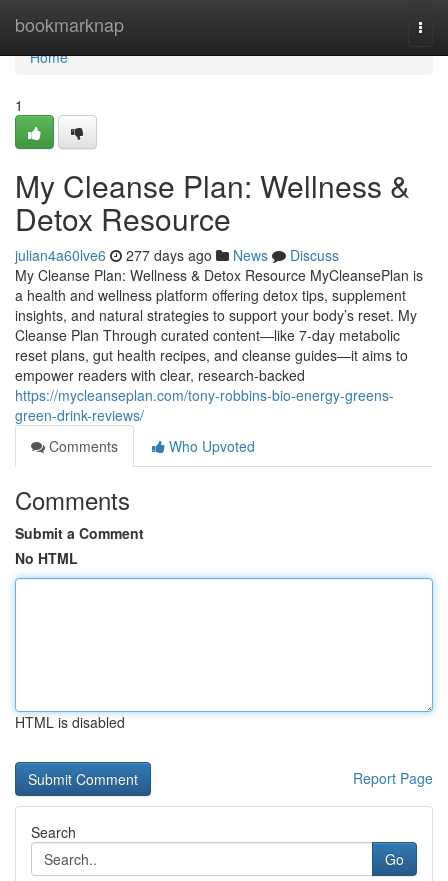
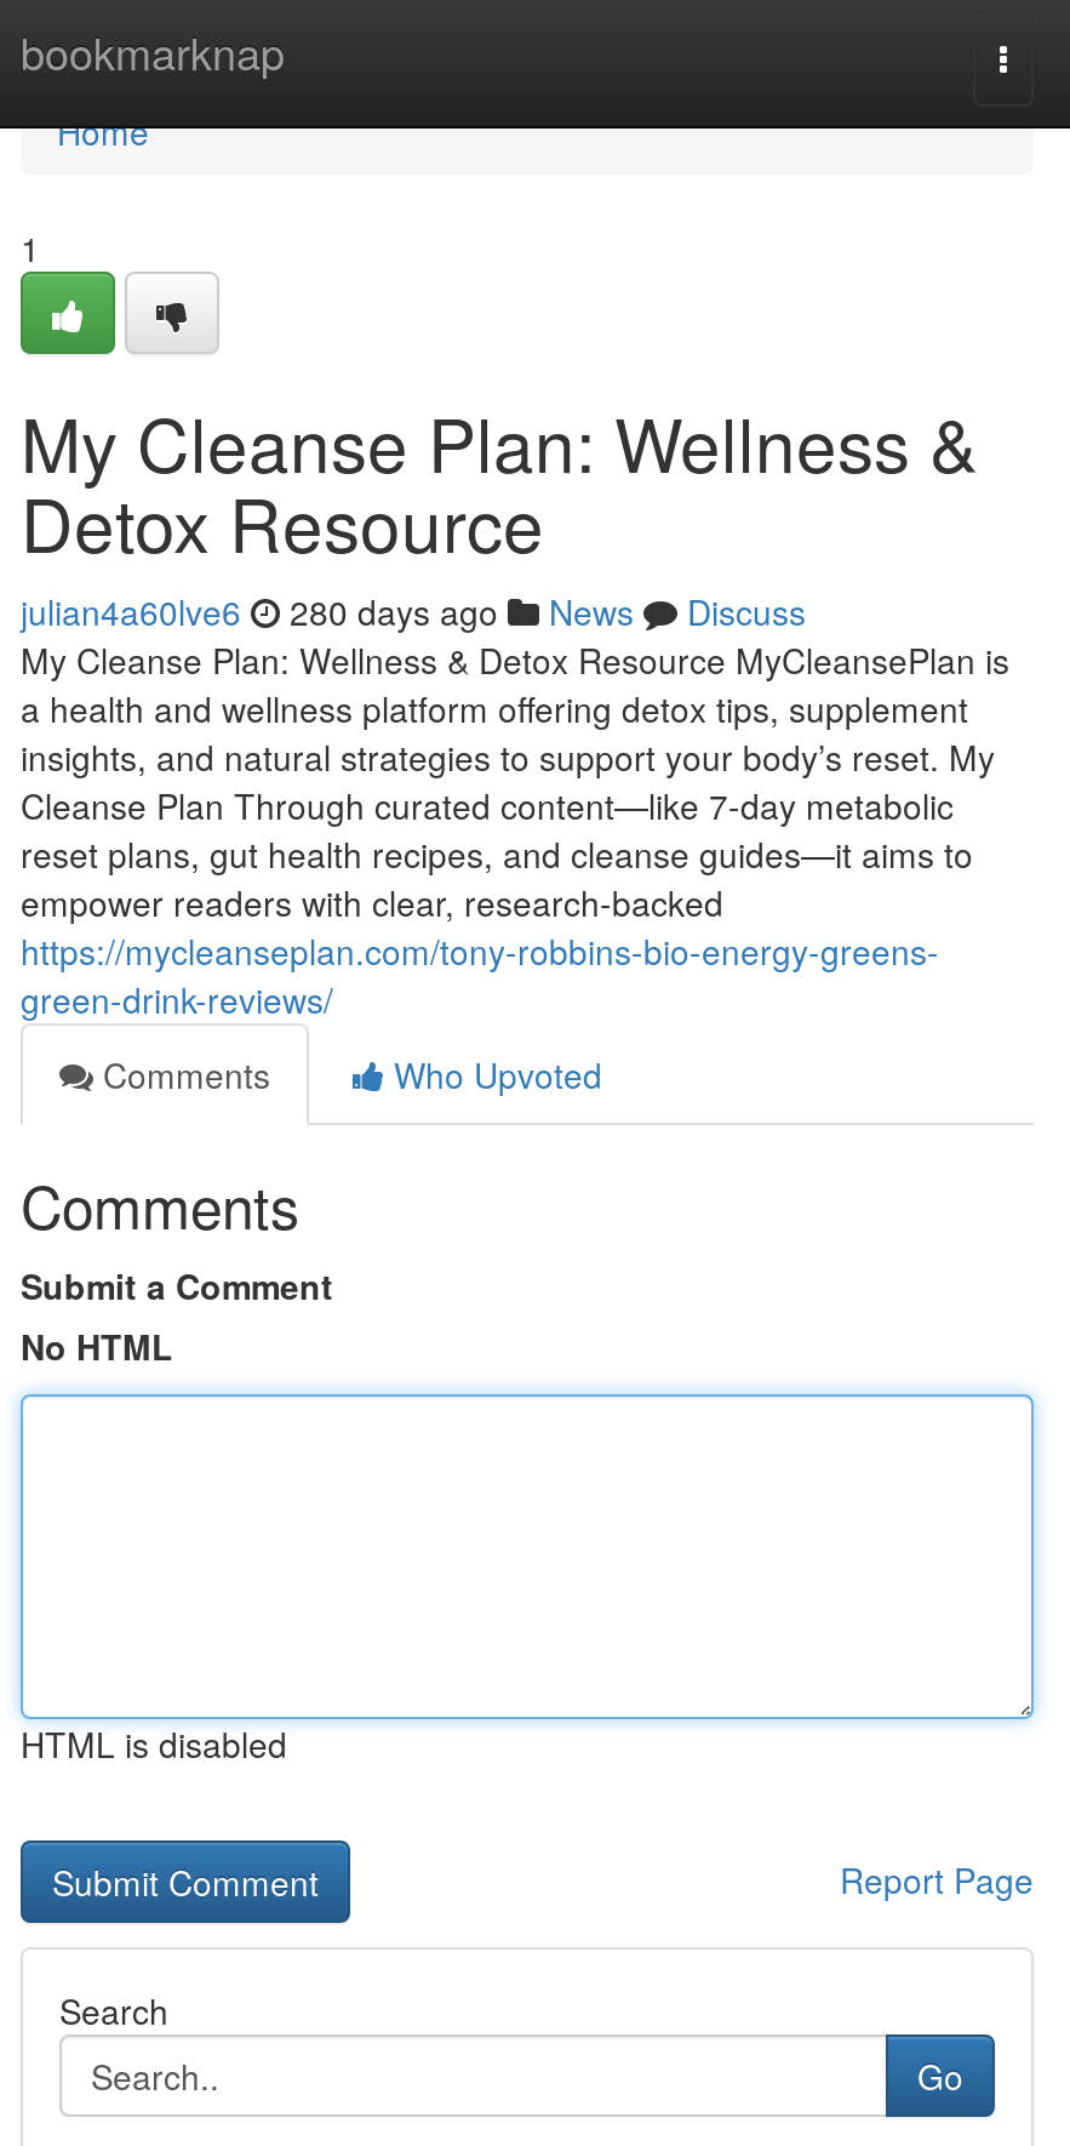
- julian4a60lve6 277 days ago News Discuss
+ julian4a60lve6 280 days ago News Discuss
